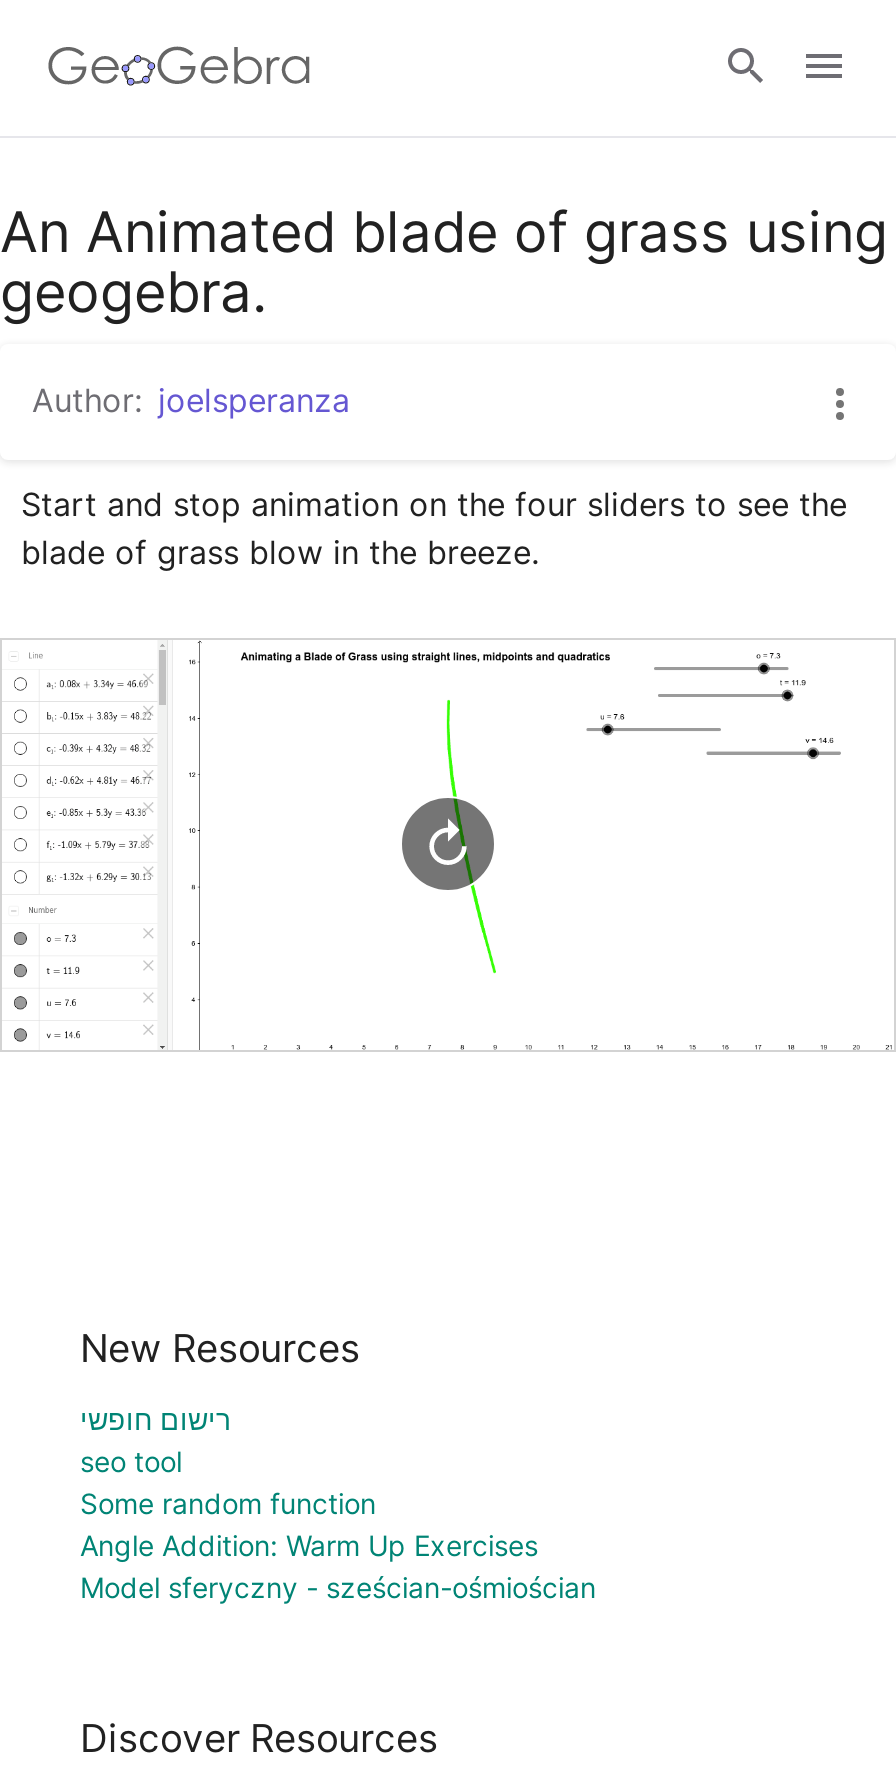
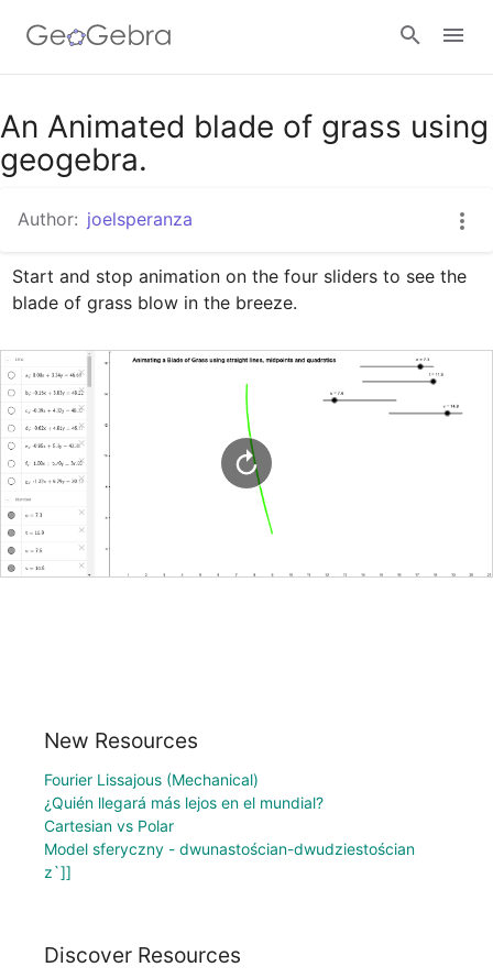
- רישום חופשי
- seo tool
- Some random function
- Angle Addition: Warm Up Exercises
- Model sferyczny - sześcian-ośmiościan
+ Fourier Lissajous (Mechanical)
+ ¿Quién llegará más lejos en el mundial?
+ Cartesian vs Polar
+ Model sferyczny - dwunastościan-dwudziestościan
+ z`]]
